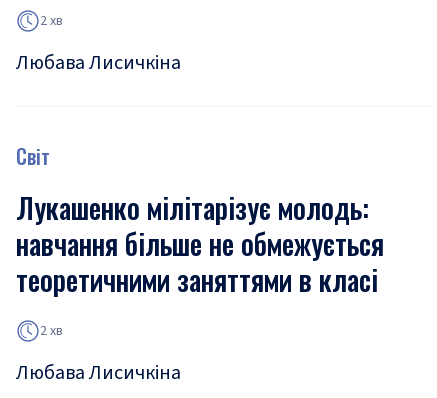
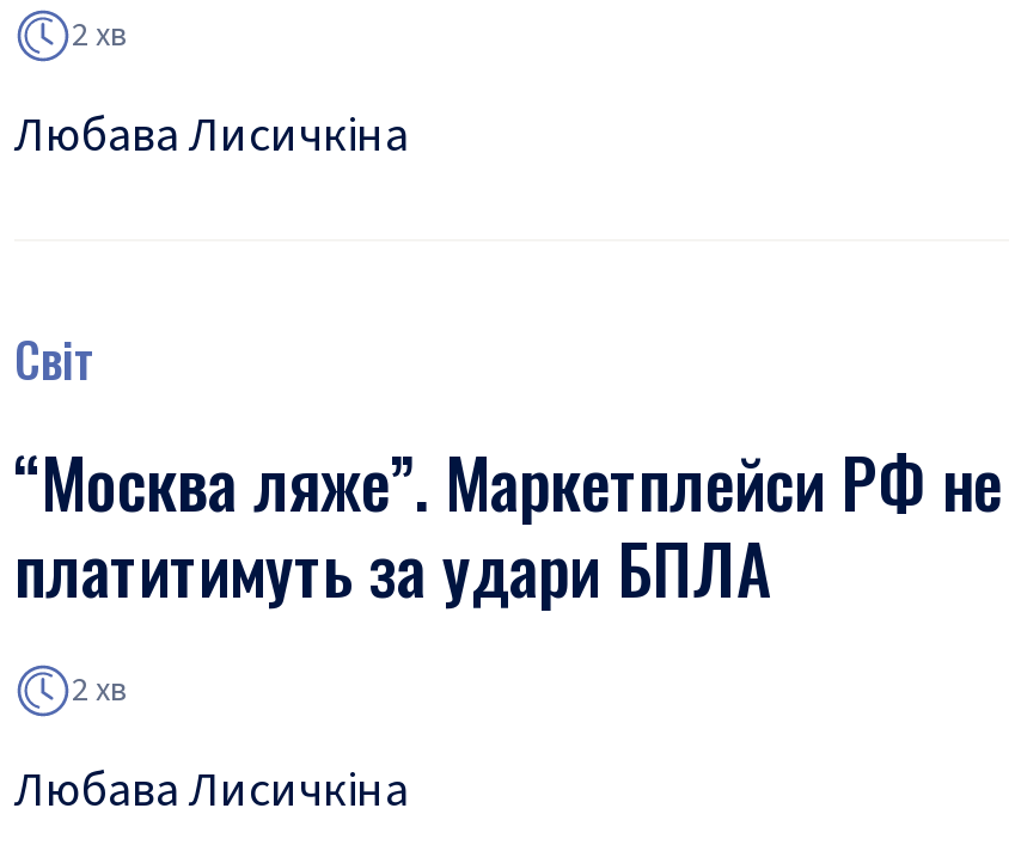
- Лукашенко мілітарізує молодь:
- навчання більше не обмежується
- теоретичними заняттями в класі
+ “Москва ляже”. Маркетплейси РФ не
+ платитимуть за удари БПЛА
